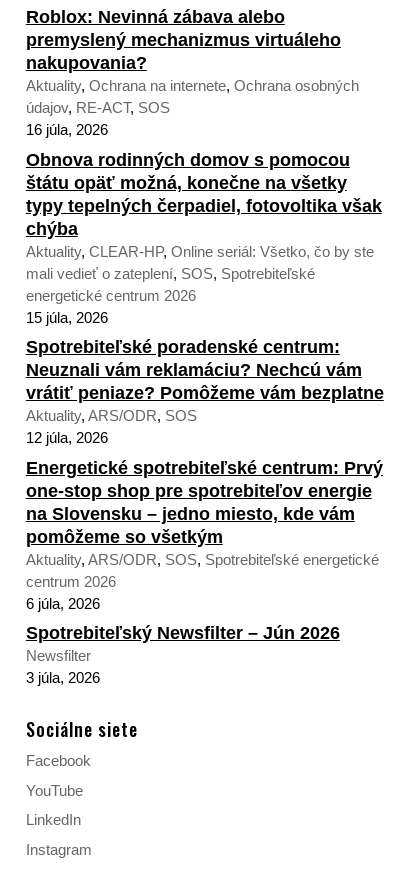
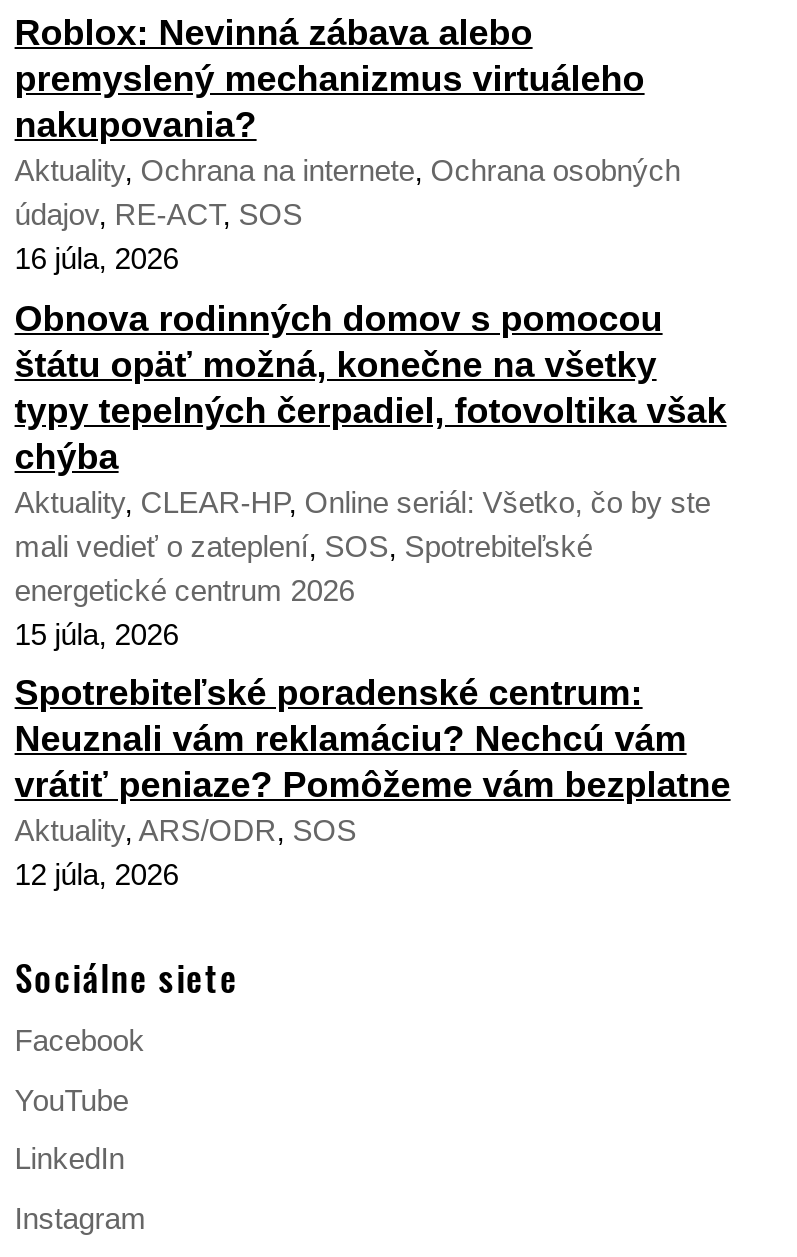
- Energetické spotrebiteľské centrum: Prvý
- one-stop shop pre spotrebiteľov energie
- na Slovensku – jedno miesto, kde vám
- pomôžeme so všetkým
- Aktuality, ARS/ODR, SOS, Spotrebiteľské energetické
- centrum 2026
- 6 júla, 2026
- Spotrebiteľský Newsfilter – Jún 2026
- Newsfilter
- 3 júla, 2026
